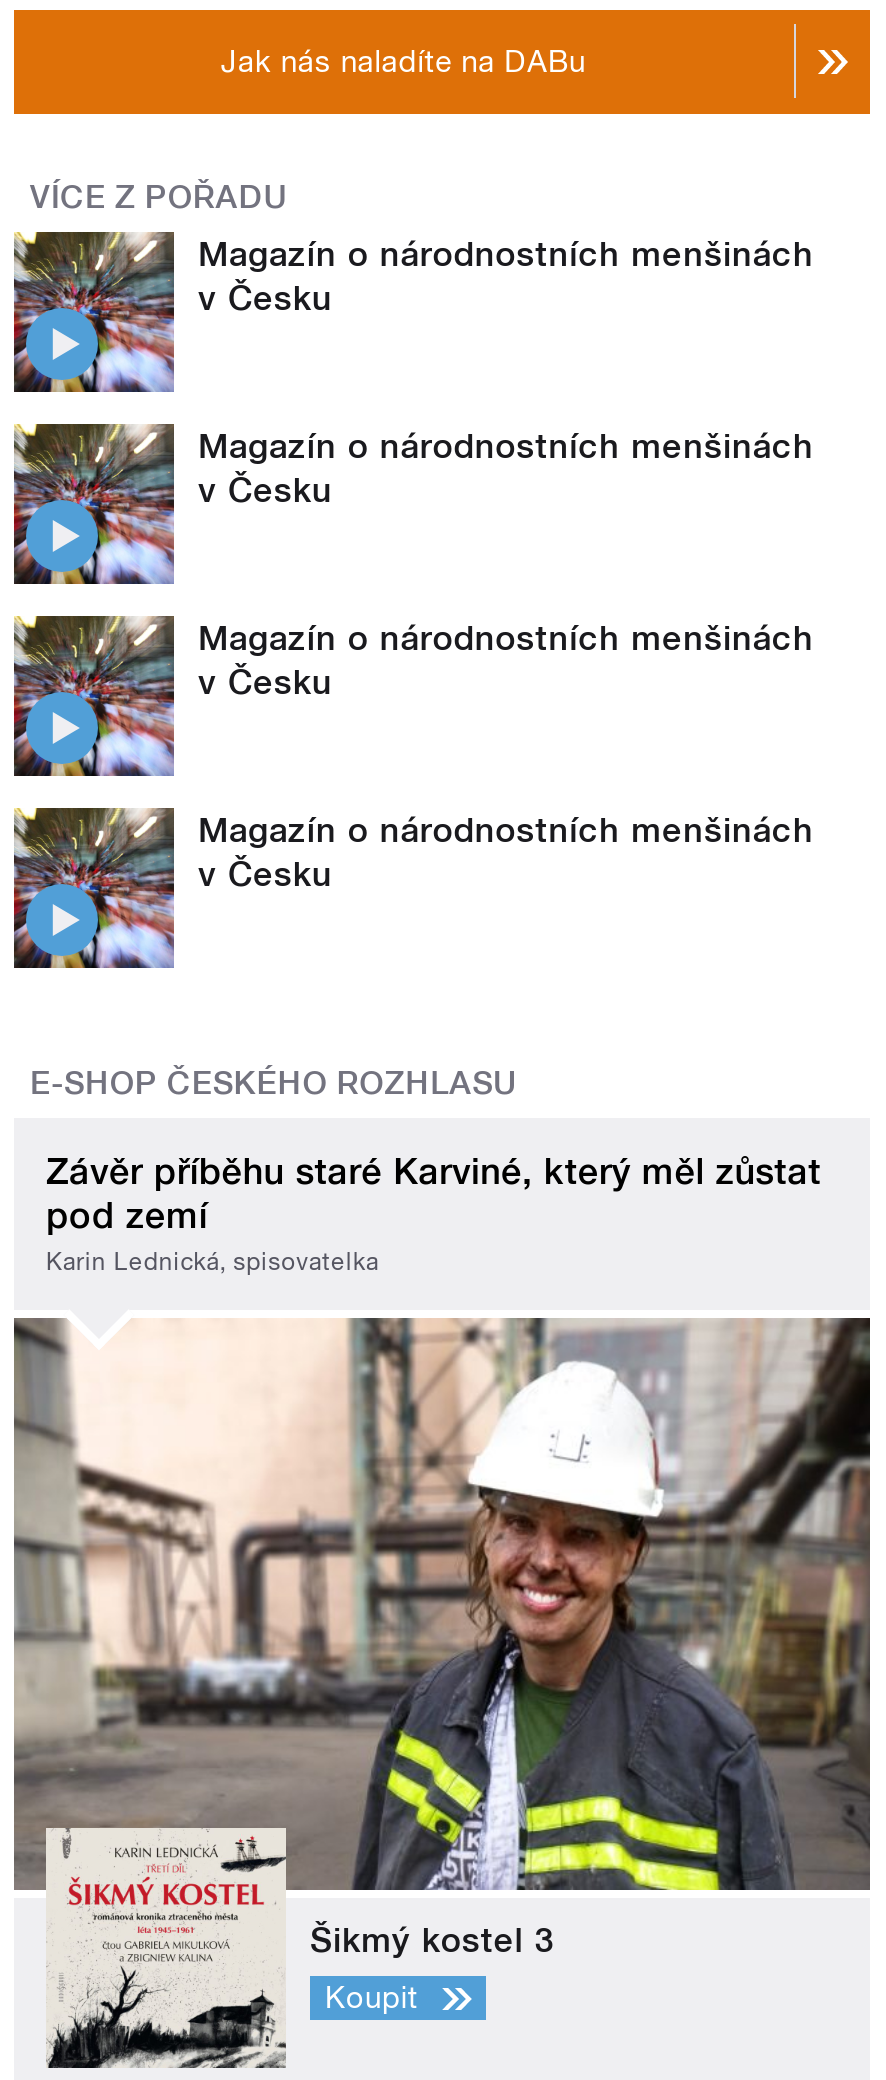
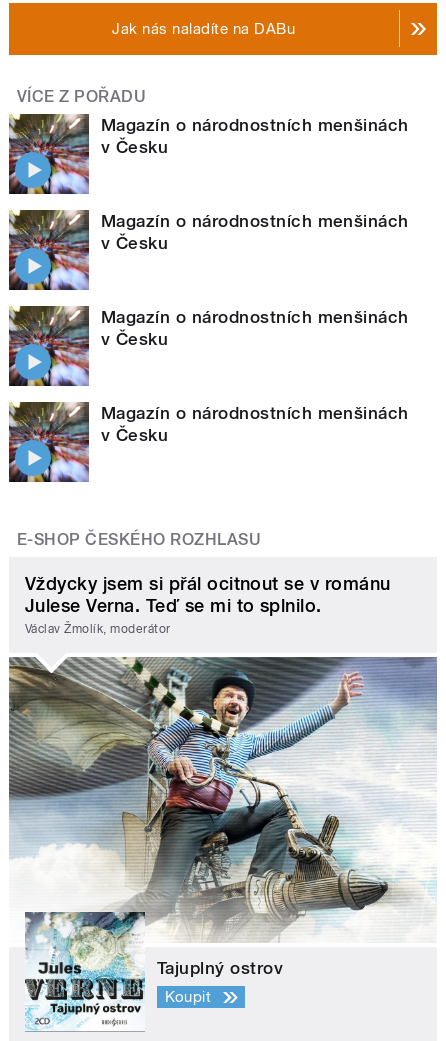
- Závěr příběhu staré Karviné, který měl zůstat
- pod zemí
- Karin Lednická, spisovatelka
+ Vždycky jsem si přál ocitnout se v románu
+ Julese Verna. Teď se mi to splnilo.
+ Václav Žmolík, moderátor

- [image]
- Šikmý kostel 3
+ [image]
+ Tajuplný ostrov
